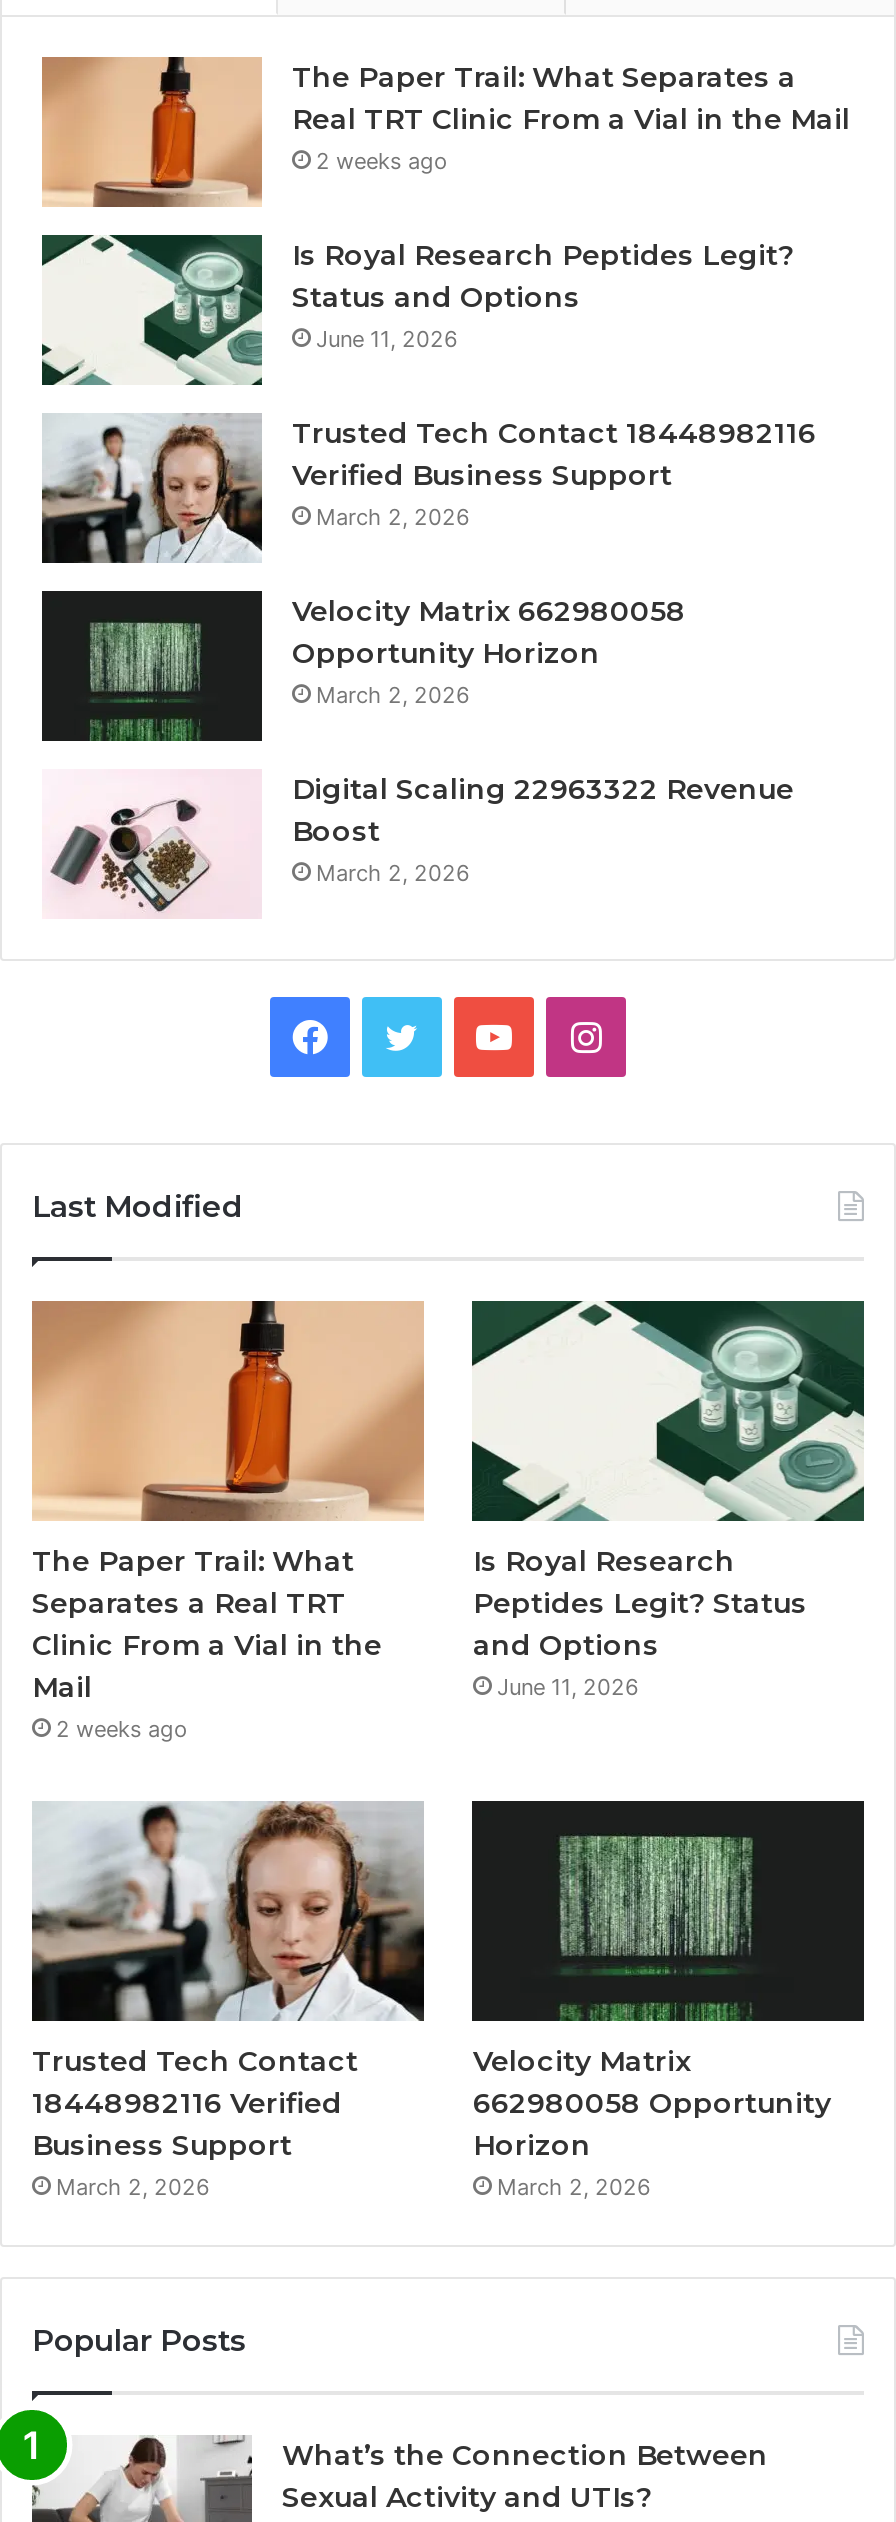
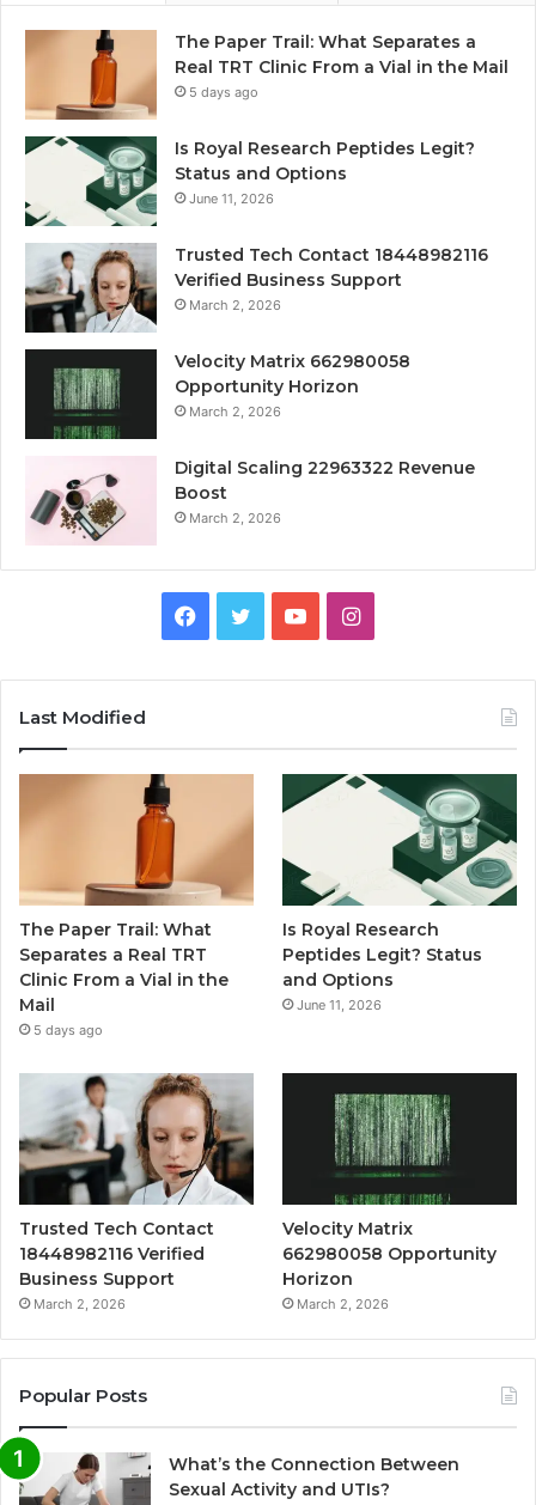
- 2 weeks ago
+ 5 days ago

- 2 weeks ago
+ 5 days ago
